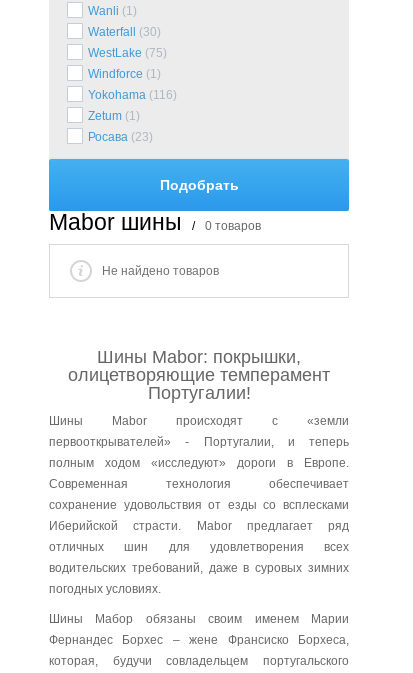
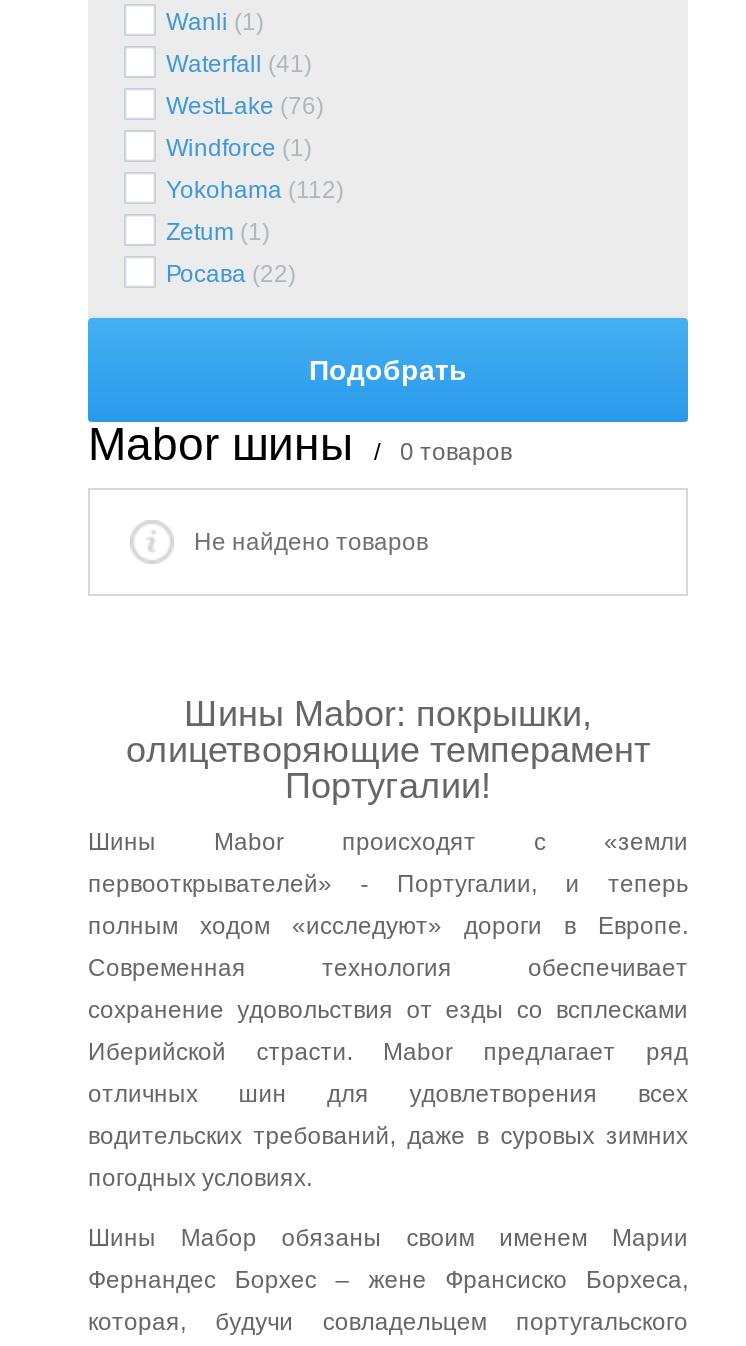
- Waterfall (30)
+ Waterfall (41)

- WestLake (75)
+ WestLake (76)

- Yokohama (116)
+ Yokohama (112)

- Росава (23)
+ Росава (22)
